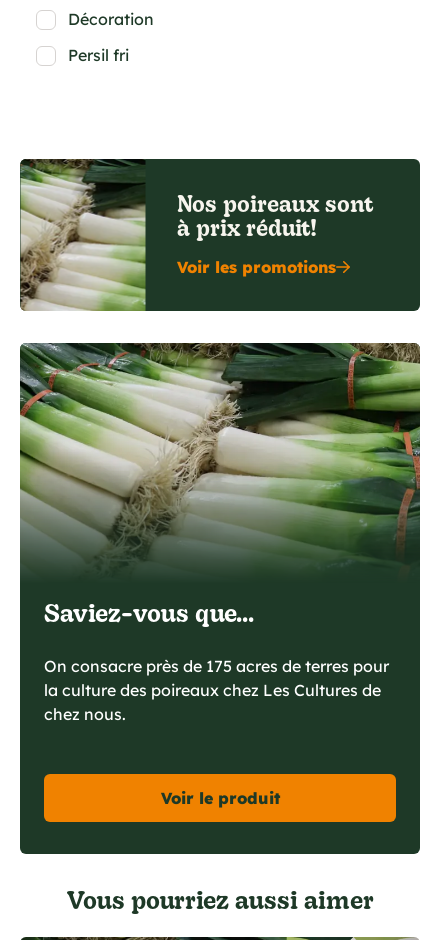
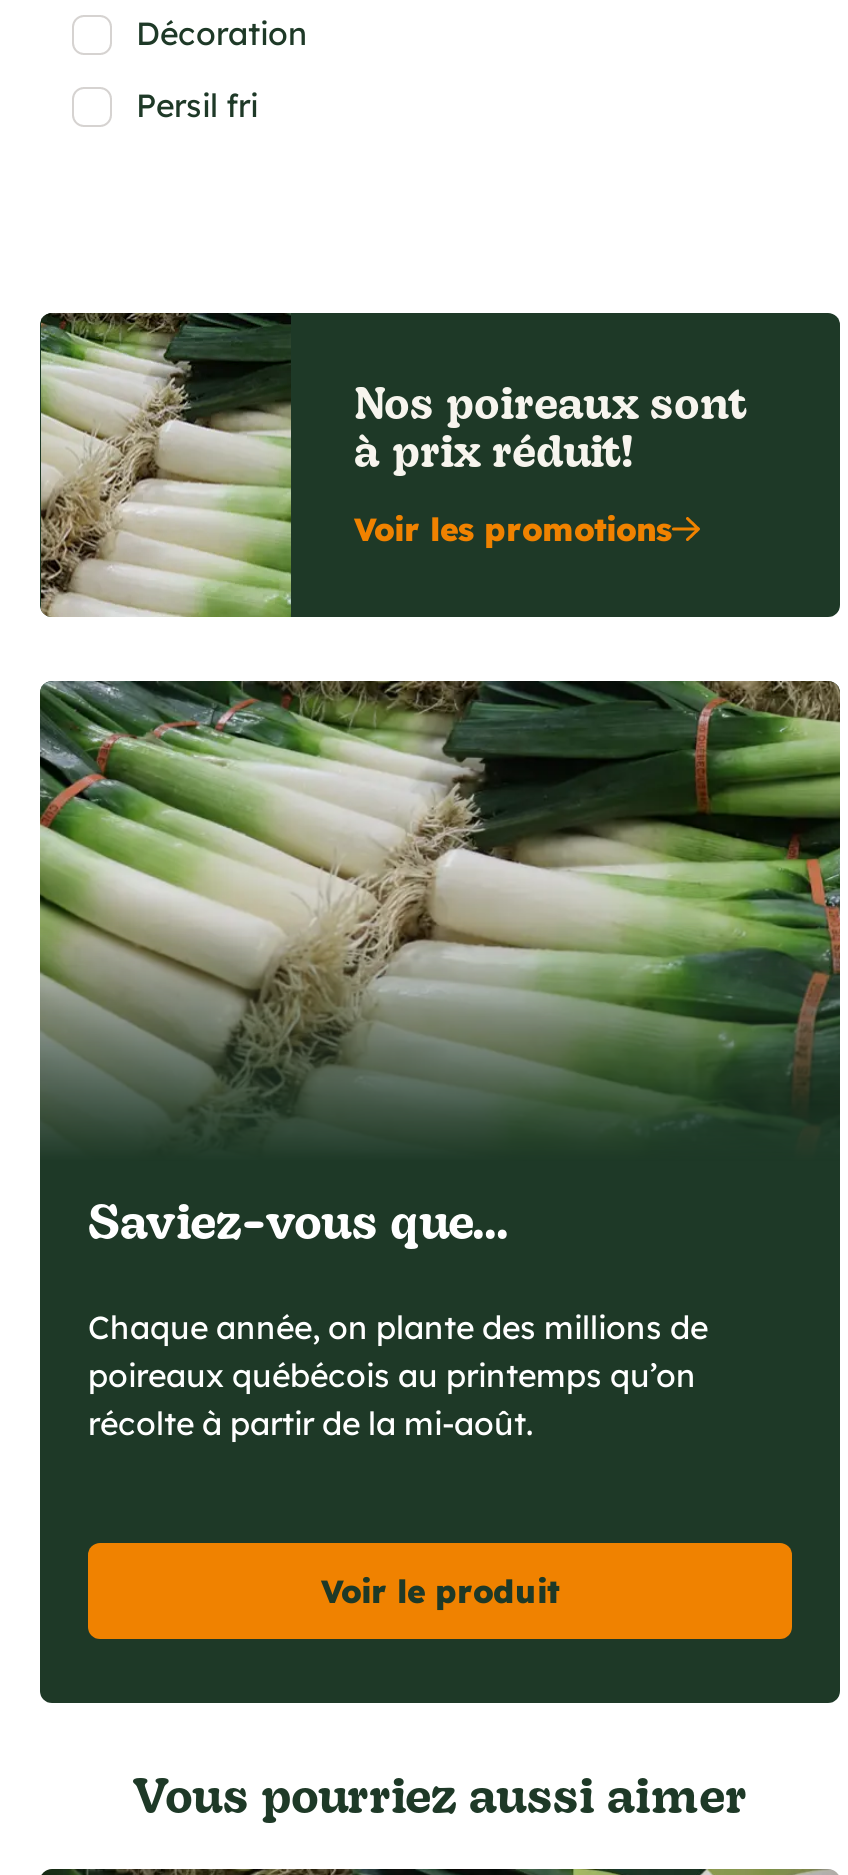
- On consacre près de 175 acres de terres pour
- la culture des poireaux chez Les Cultures de
- chez nous.
+ Chaque année, on plante des millions de
+ poireaux québécois au printemps qu’on
+ récolte à partir de la mi-août.
